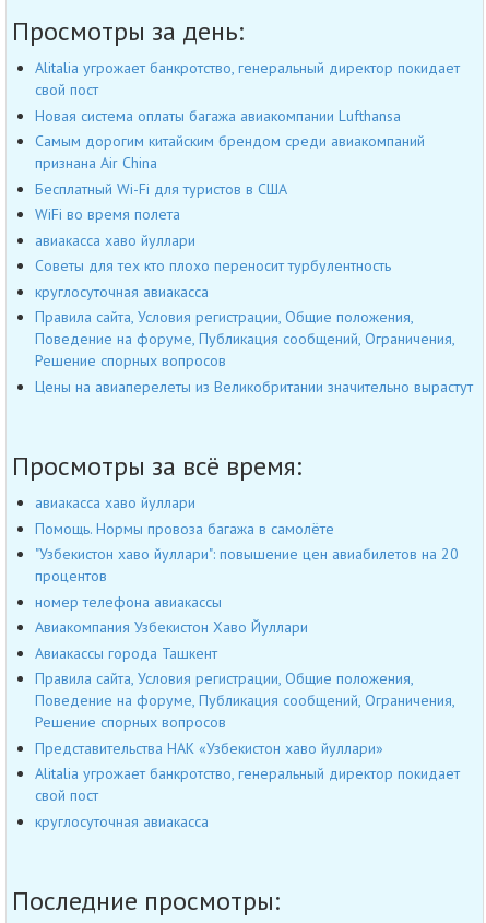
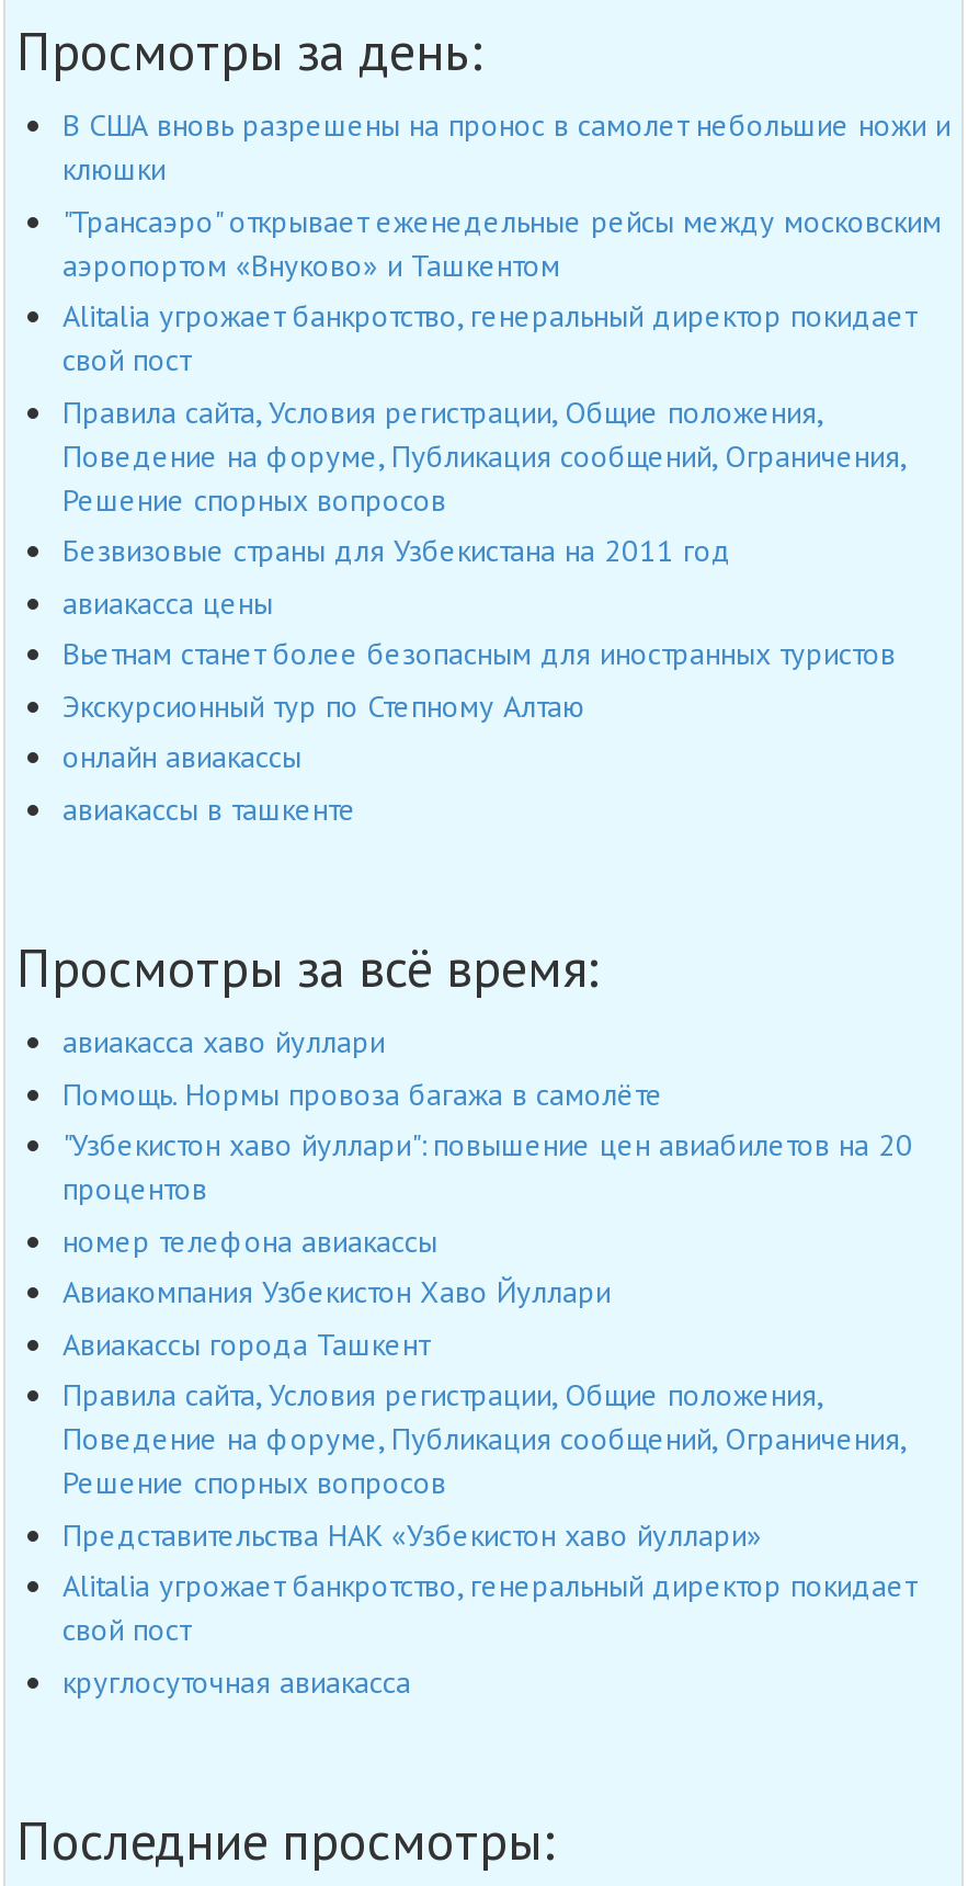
+ В США вновь разрешены на пронос в самолет небольшие ножи и
+ клюшки
+ "Трансаэро" открывает еженедельные рейсы между московским
+ аэропортом «Внуково» и Ташкентом

moved down: Alitalia угрожает банкротство, генеральный директор покидает | свой пост

- Новая система оплаты багажа авиакомпании Lufthansa
- Самым дорогим китайским брендом среди авиакомпаний
- признана Air China
- Бесплатный Wi-Fi для туристов в США
- WiFi во время полета
- авиакасса хаво йуллари
- Советы для тех кто плохо переносит турбулентность
- круглосуточная авиакасса

moved up: Правила сайта, Условия регистрации, Общие положения, | Поведение на форуме, Публикация сообщений, Ограничения, | Решение спорных вопросов

- Цены на авиаперелеты из Великобритании значительно вырастут
+ Безвизовые страны для Узбекистана на 2011 год
+ авиакасса цены
+ Вьетнам станет более безопасным для иностранных туристов
+ Экскурсионный тур по Степному Алтаю
+ онлайн авиакассы
+ авиакассы в ташкенте
